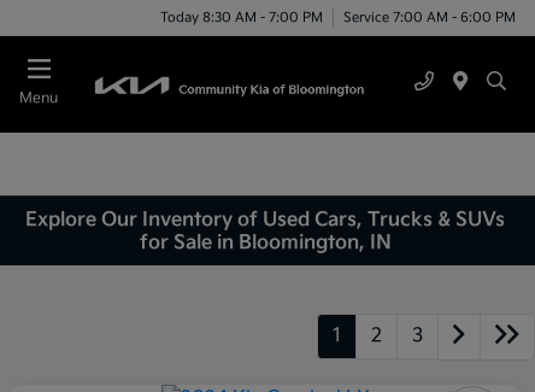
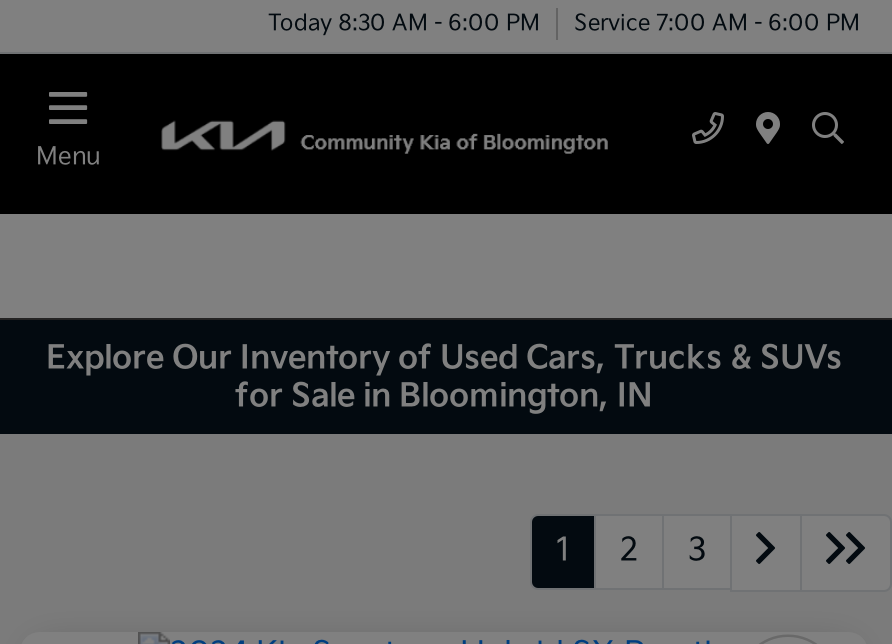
- Today 8:30 AM - 7:00 PM Service 7:00 AM - 6:00 PM
+ Today 8:30 AM - 6:00 PM Service 7:00 AM - 6:00 PM
